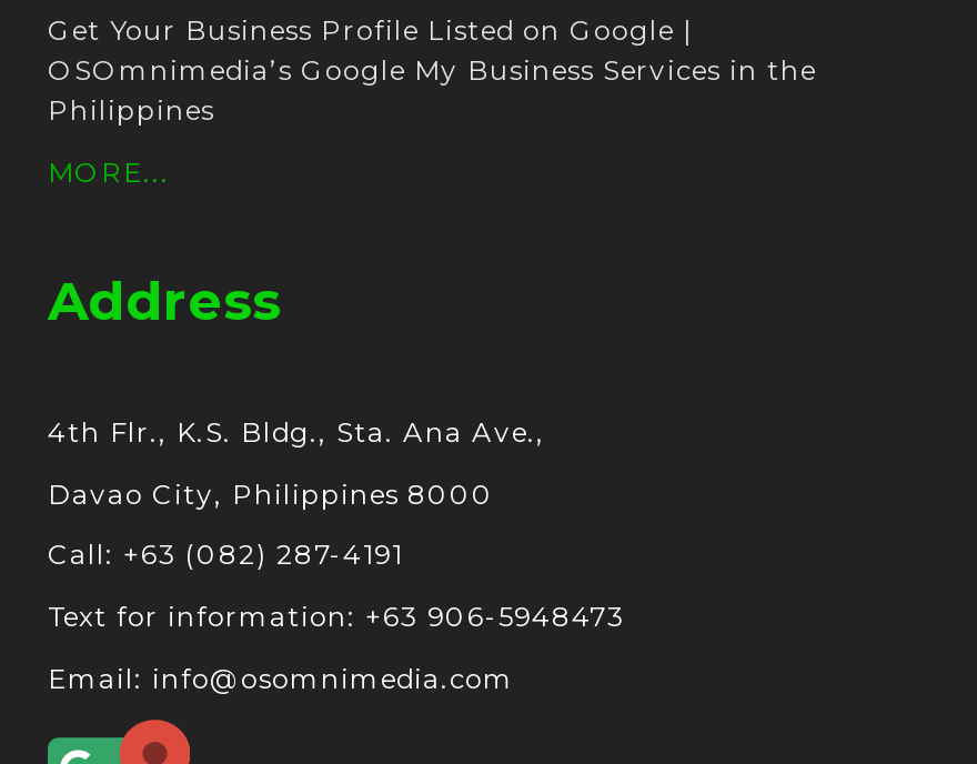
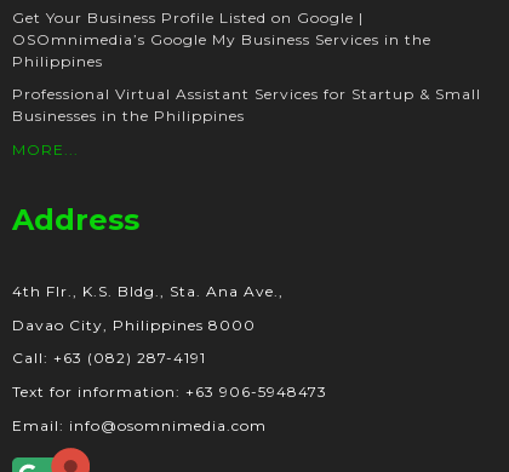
+ Professional Virtual Assistant Services for Startup & Small
+ Businesses in the Philippines
